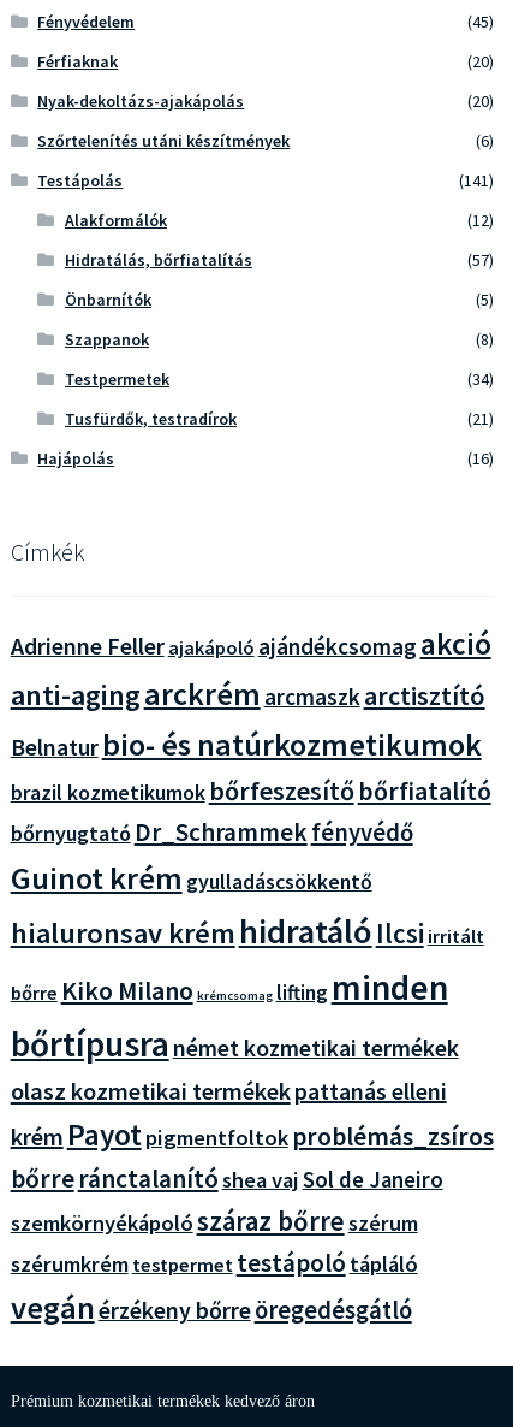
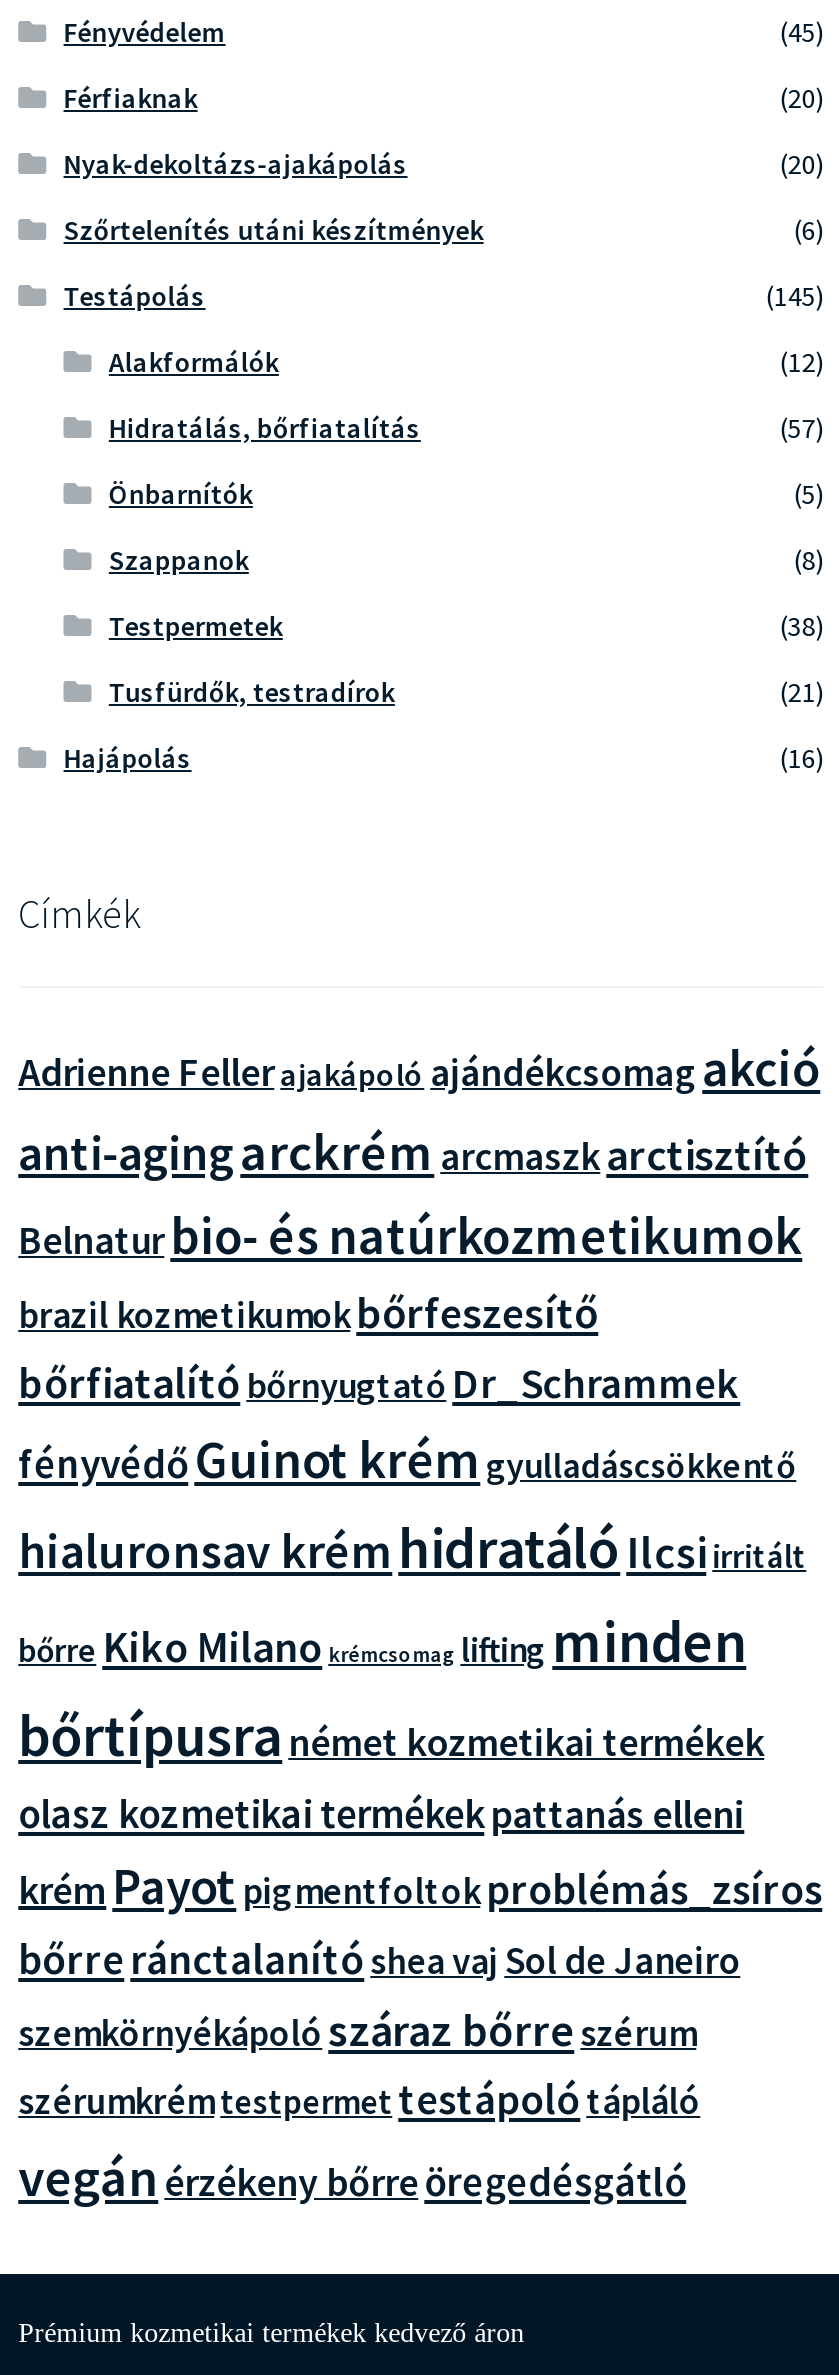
- (141)
+ (145)

- (34)
+ (38)
